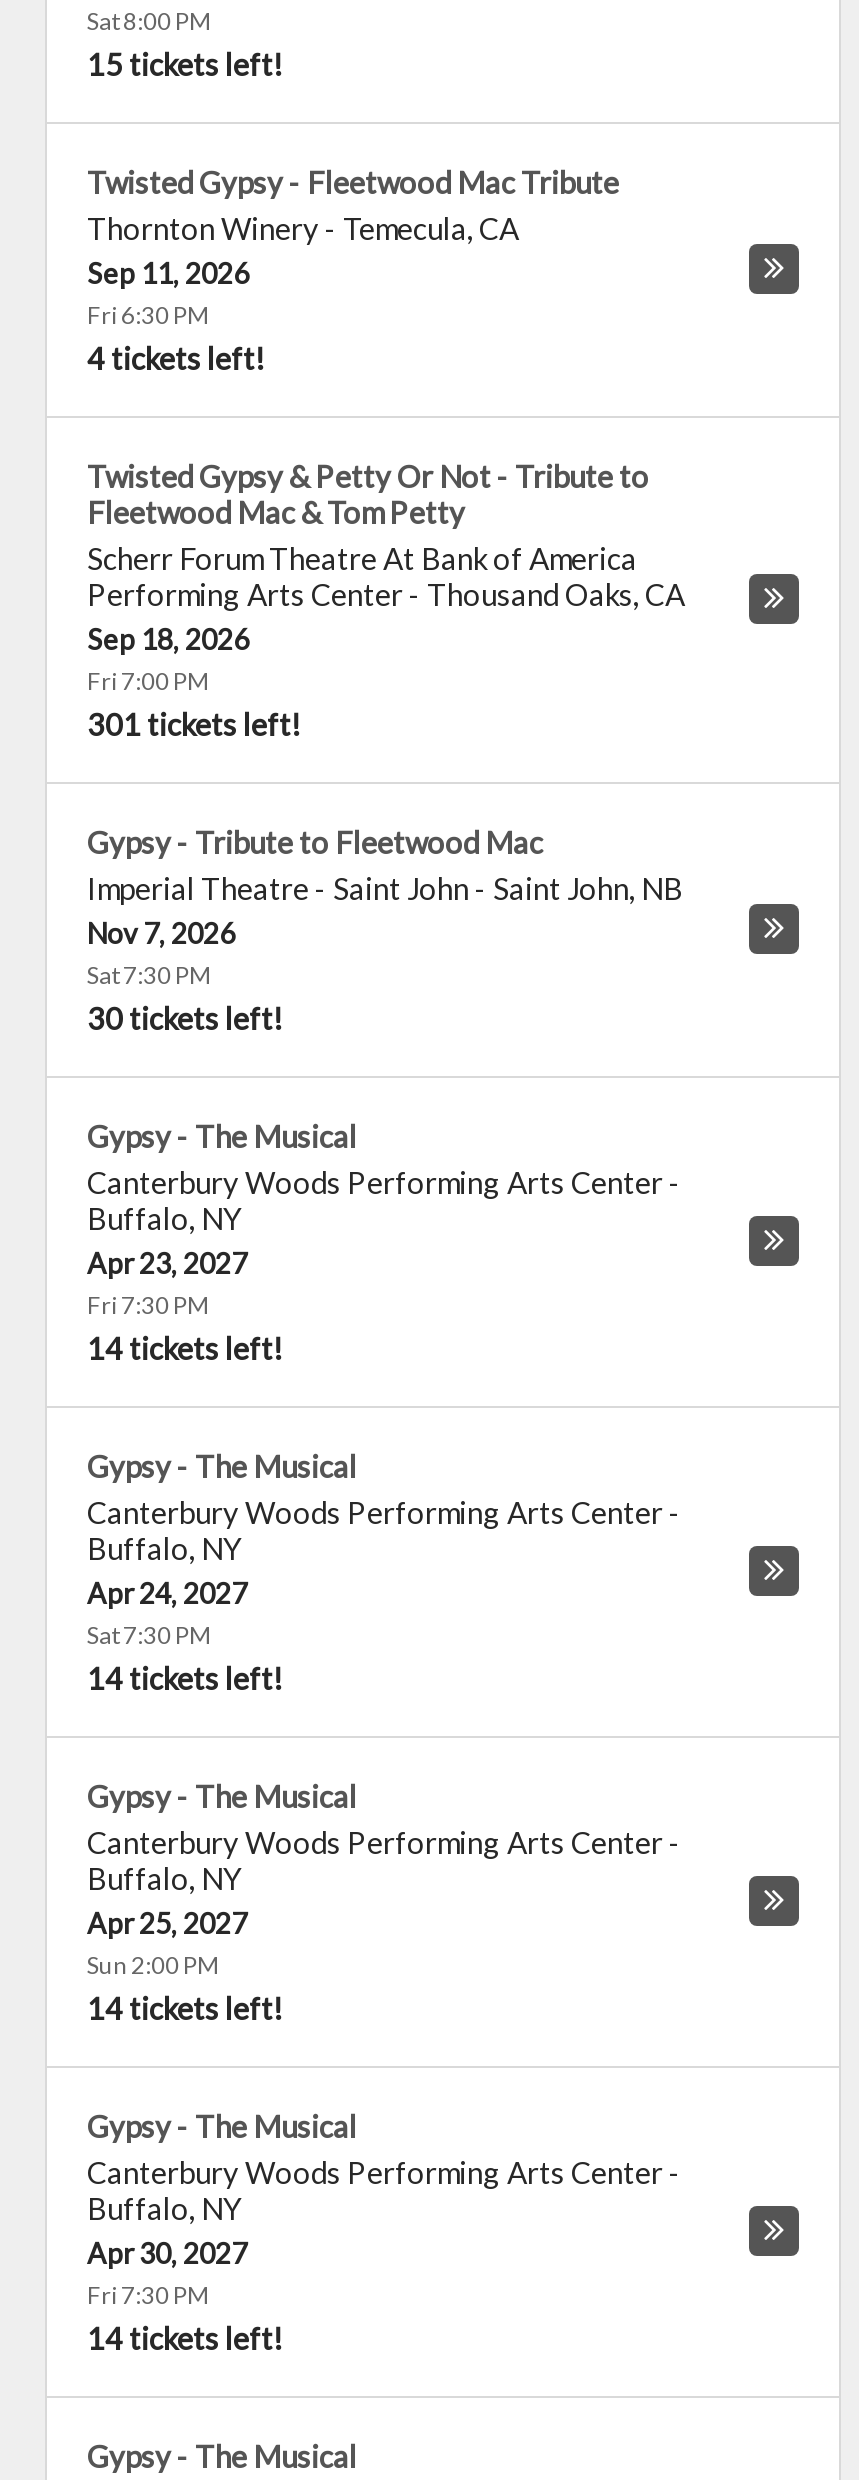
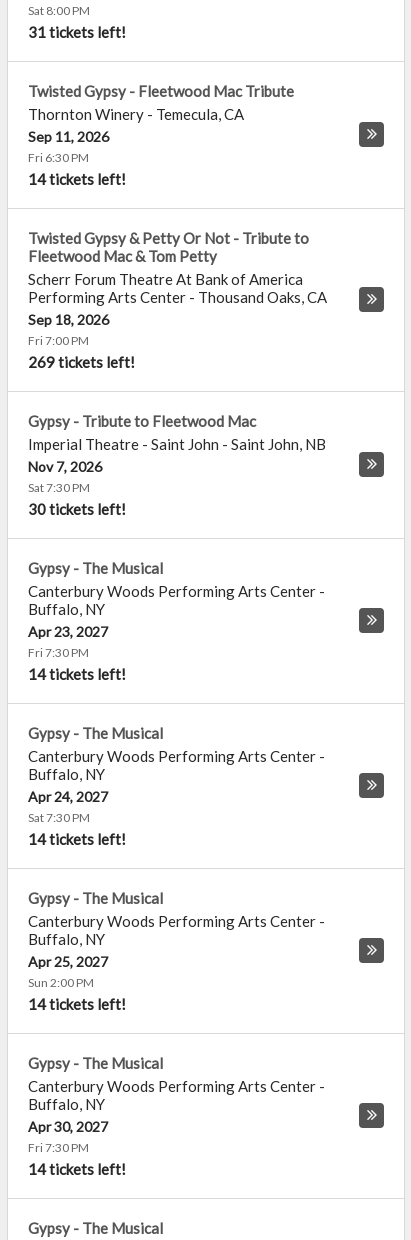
- 15 tickets left!
+ 31 tickets left!

- 4 tickets left!
+ 14 tickets left!

- 301 tickets left!
+ 269 tickets left!
